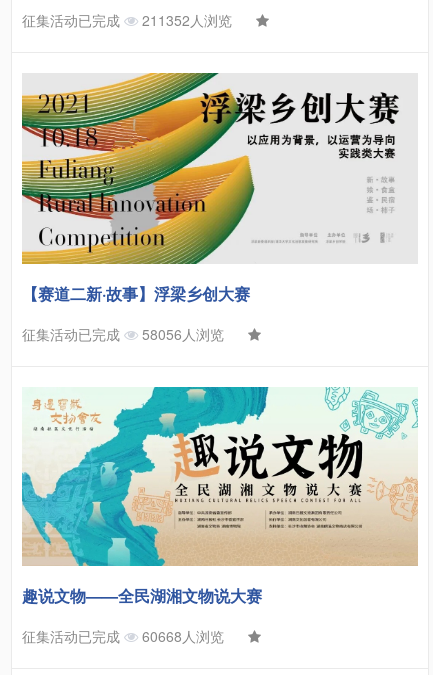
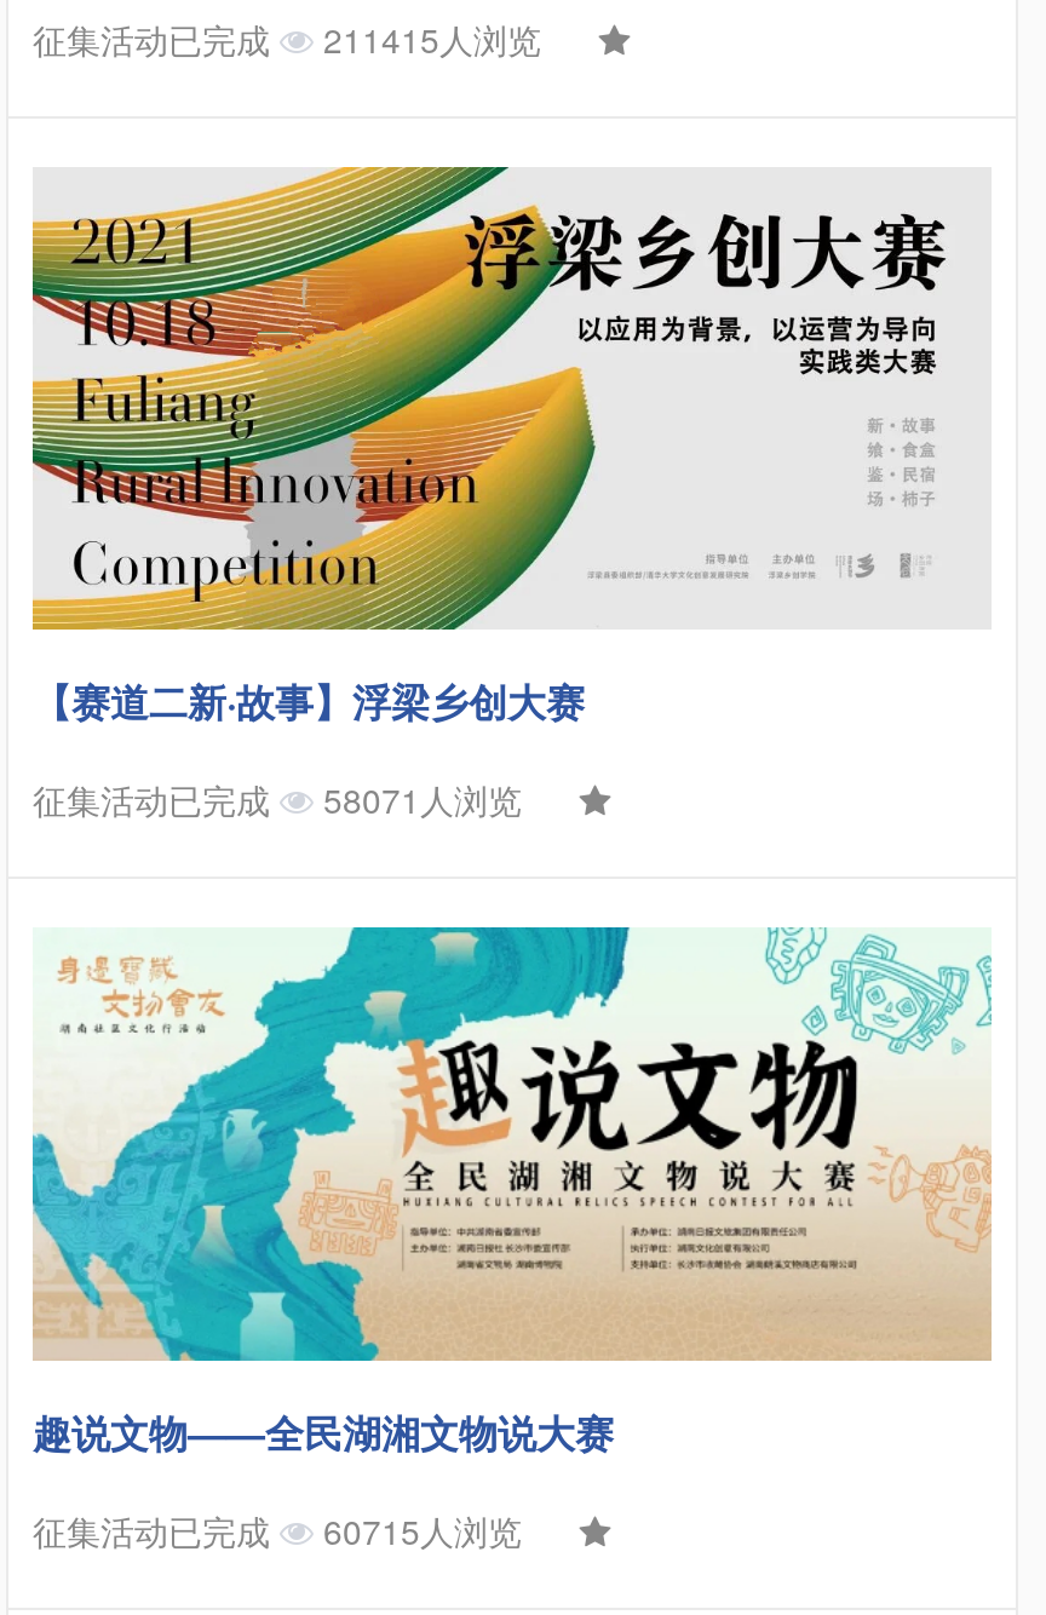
- 征集活动已完成 211352人浏览
+ 征集活动已完成 211415人浏览

- 征集活动已完成 58056人浏览
+ 征集活动已完成 58071人浏览

- 征集活动已完成 60668人浏览
+ 征集活动已完成 60715人浏览
